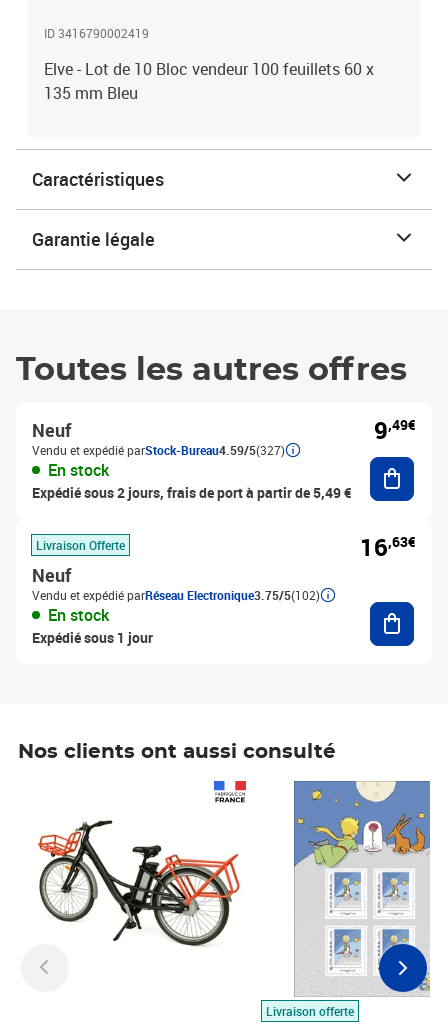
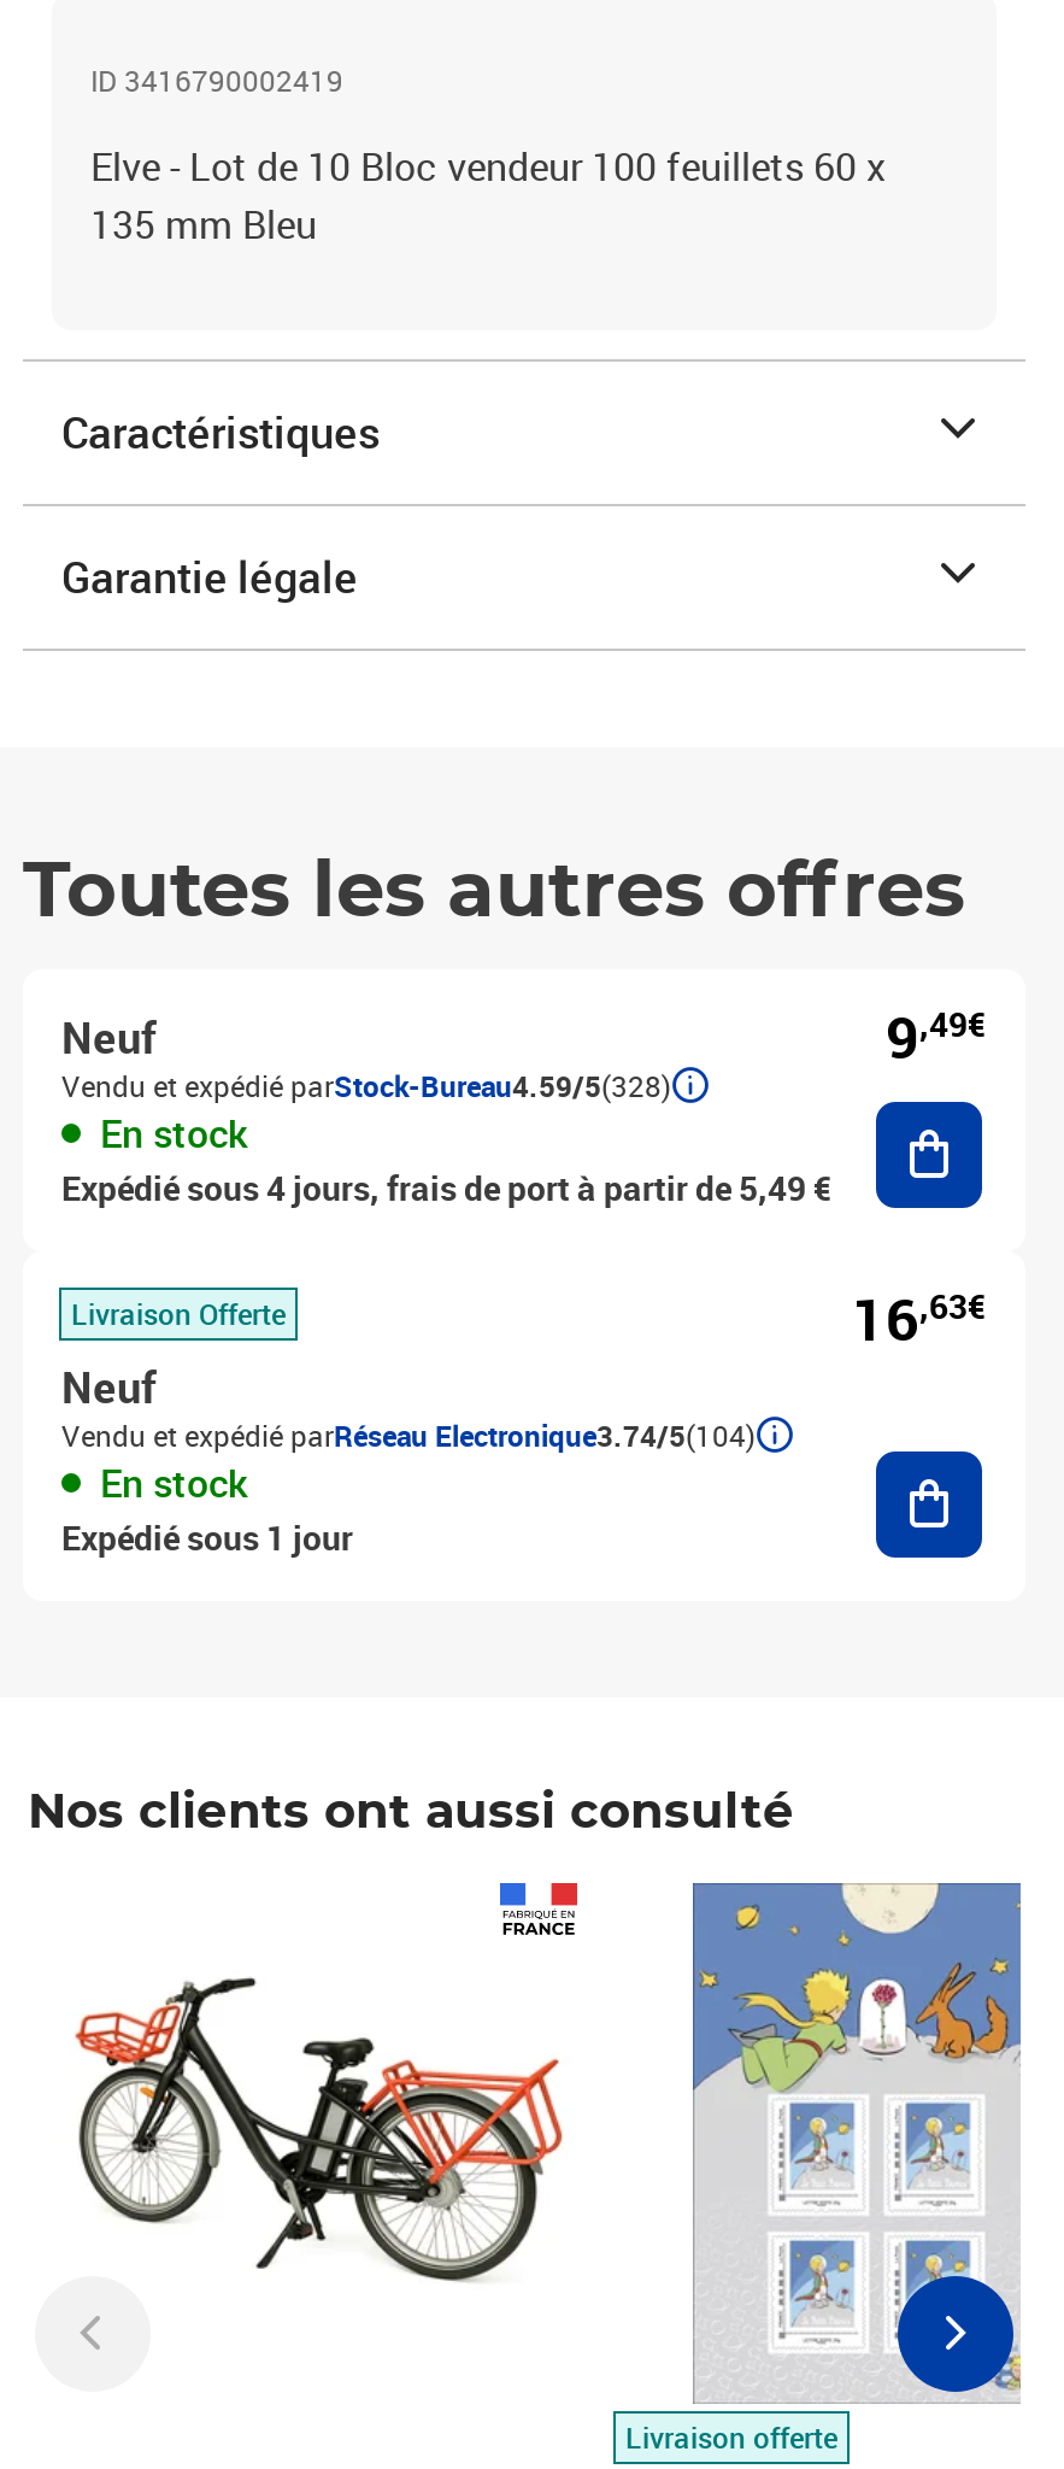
- Vendu et expédié parStock-Bureau4.59/5(327)
+ Vendu et expédié parStock-Bureau4.59/5(328)

- Expédié sous 2 jours, frais de port à partir de 5,49 €
+ Expédié sous 4 jours, frais de port à partir de 5,49 €

- Vendu et expédié parRéseau Electronique3.75/5(102)
+ Vendu et expédié parRéseau Electronique3.74/5(104)
